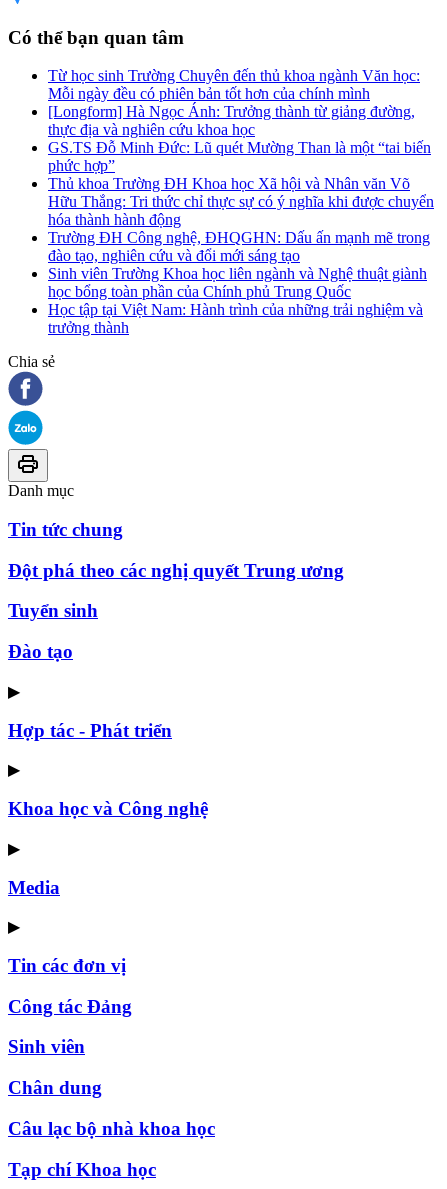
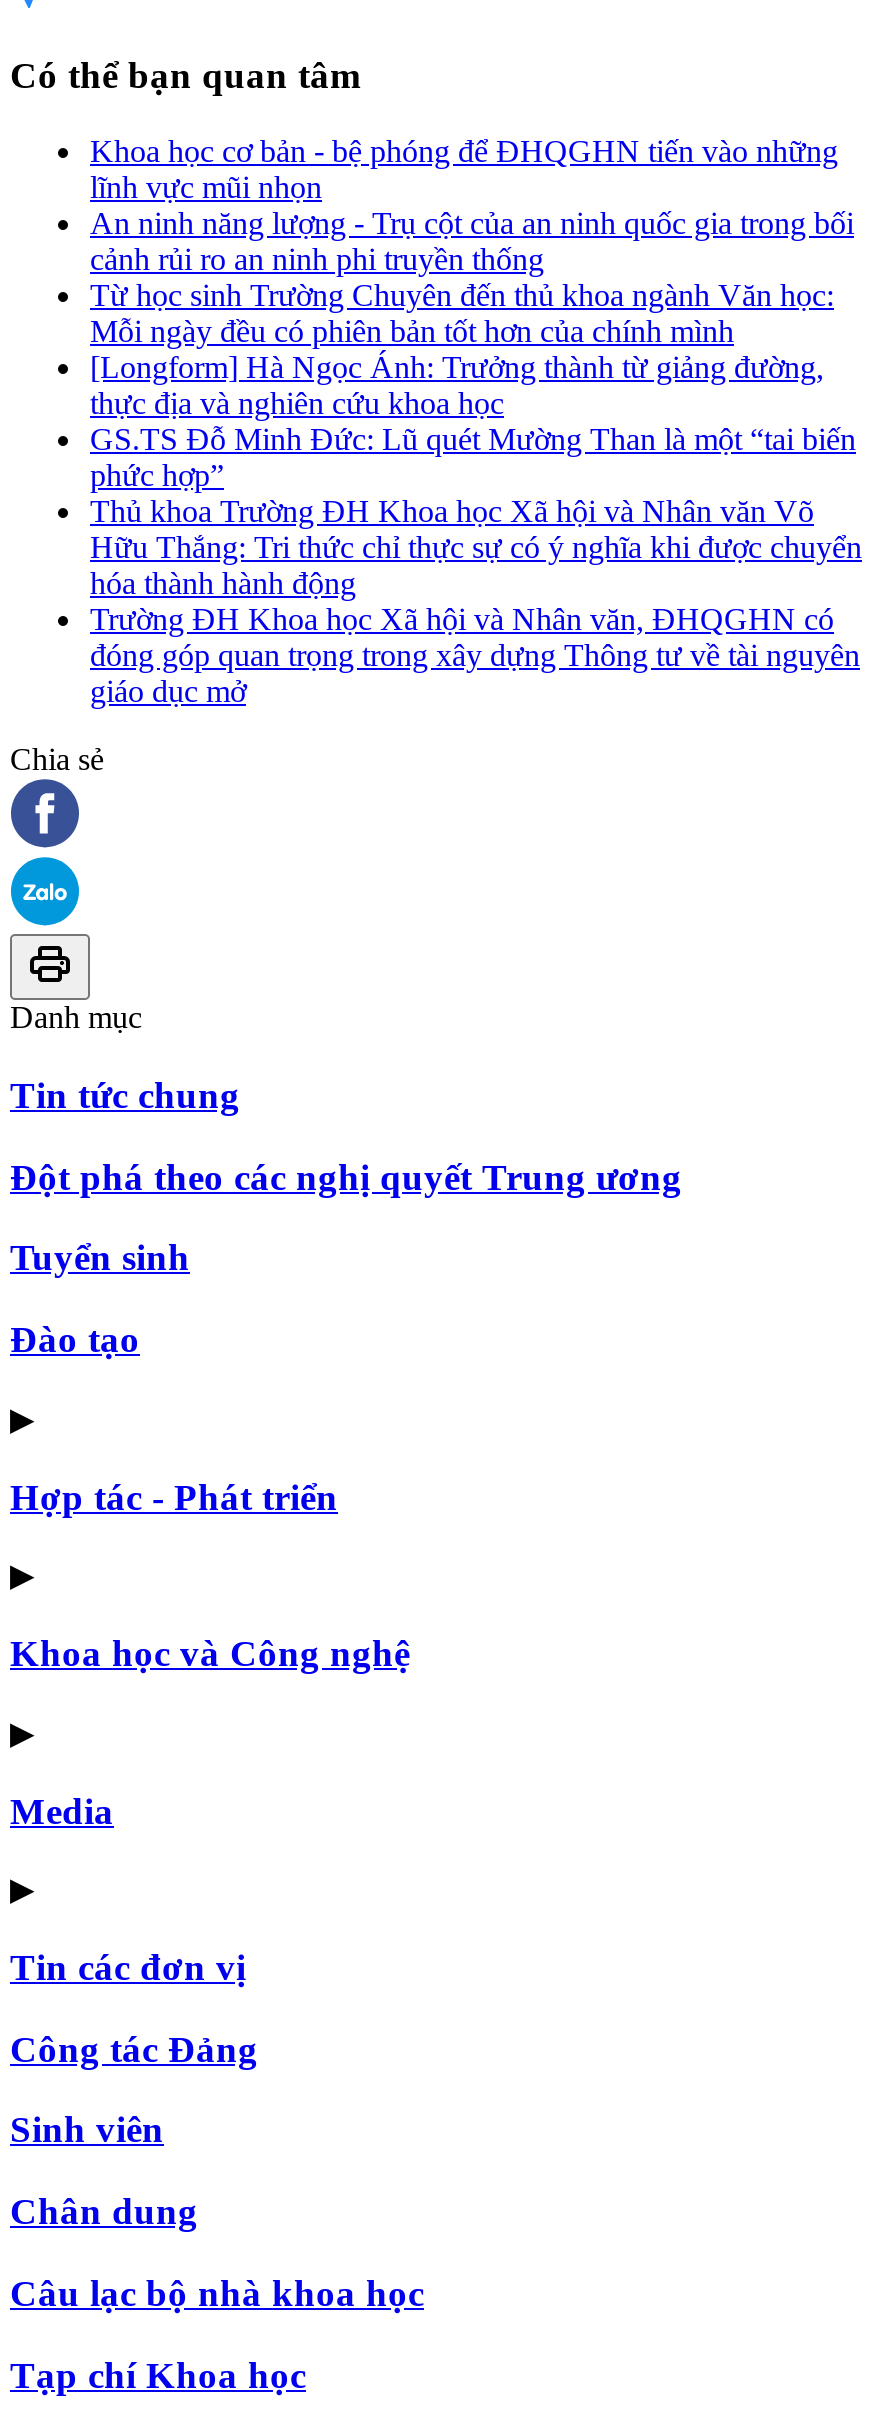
+ Khoa học cơ bản - bệ phóng để ĐHQGHN tiến vào những
+ lĩnh vực mũi nhọn
+ An ninh năng lượng - Trụ cột của an ninh quốc gia trong bối
+ cảnh rủi ro an ninh phi truyền thống

moved down: Từ học sinh Trường Chuyên đến thủ khoa ngành Văn học: | Mỗi ngày đều có phiên bản tốt hơn của chính mình | [Longform] Hà Ngọc Ánh: Trưởng thành từ giảng đường, | ... | Hữu Thắng: Tri thức chỉ thực sự có ý nghĩa khi được chuyển | hóa thành hành động

- Trường ĐH Công nghệ, ĐHQGHN: Dấu ấn mạnh mẽ trong
- đào tạo, nghiên cứu và đổi mới sáng tạo
- Sinh viên Trường Khoa học liên ngành và Nghệ thuật giành
- học bổng toàn phần của Chính phủ Trung Quốc
- Học tập tại Việt Nam: Hành trình của những trải nghiệm và
- trưởng thành
+ Trường ĐH Khoa học Xã hội và Nhân văn, ĐHQGHN có
+ đóng góp quan trọng trong xây dựng Thông tư về tài nguyên
+ giáo dục mở
